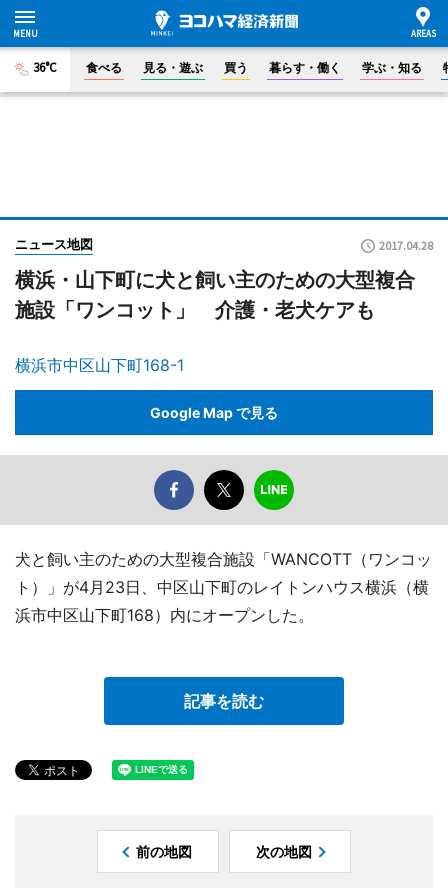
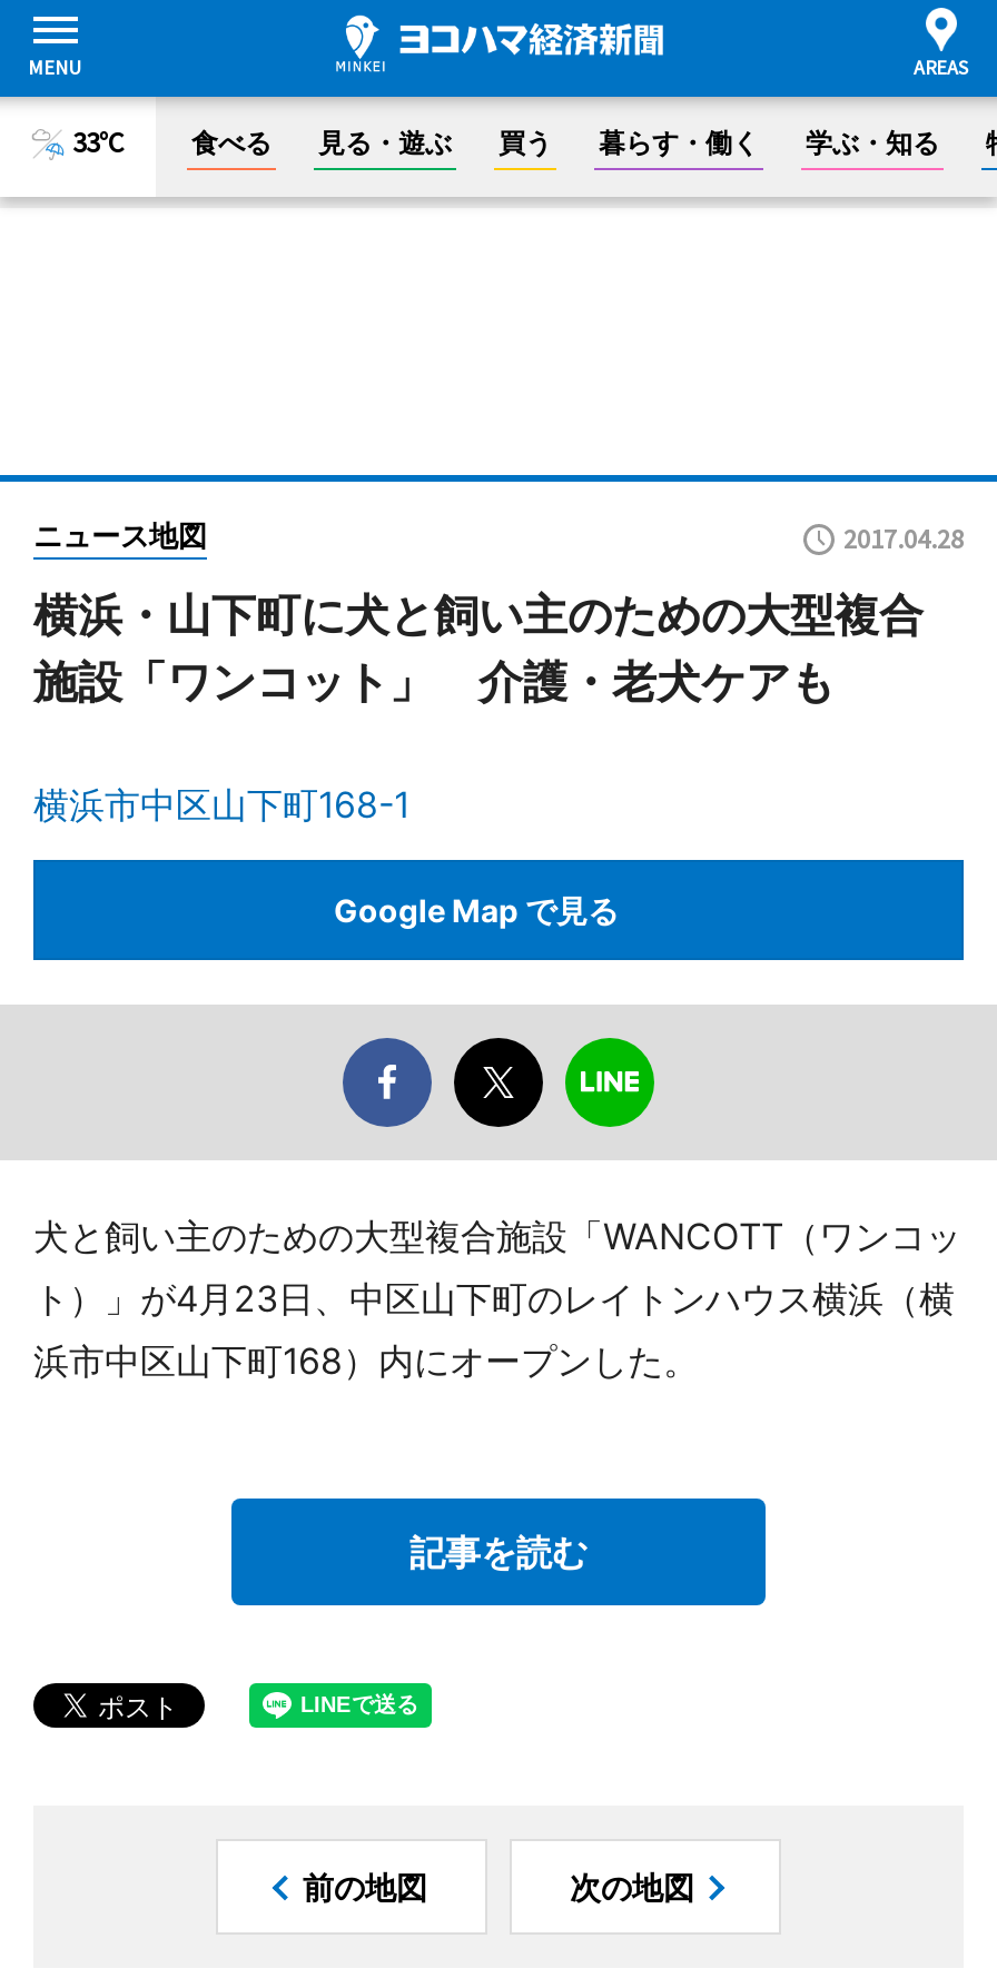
- 36°C
+ 33°C
